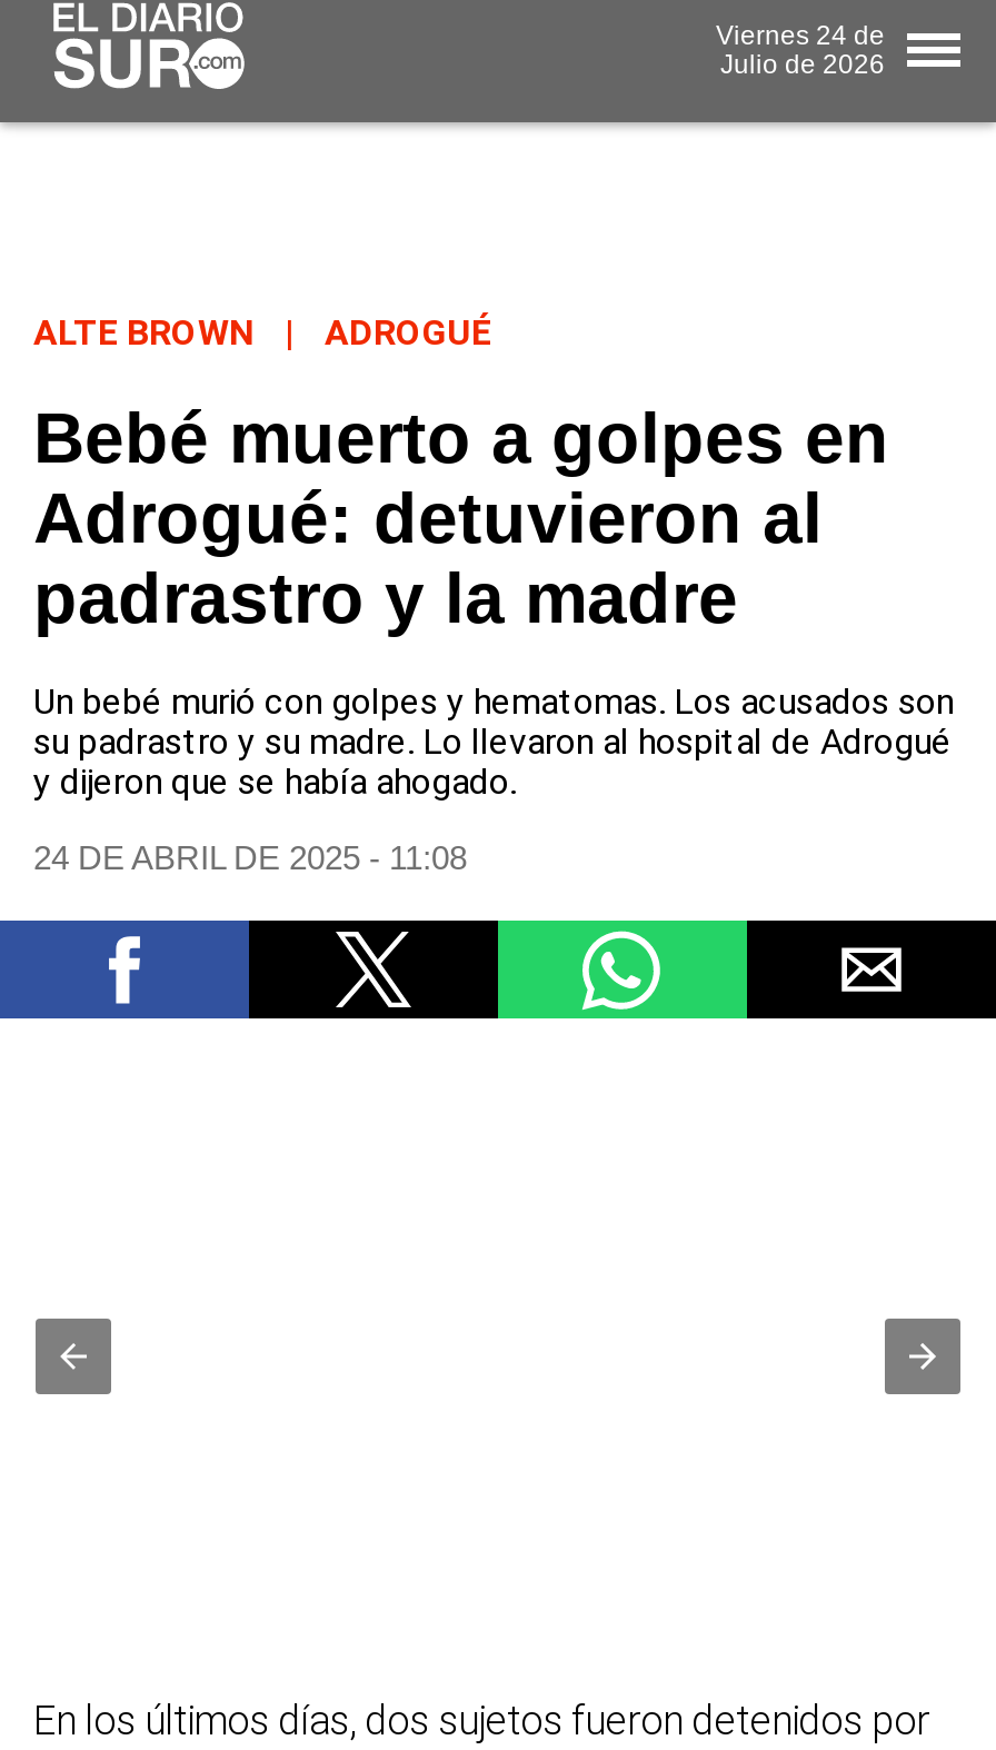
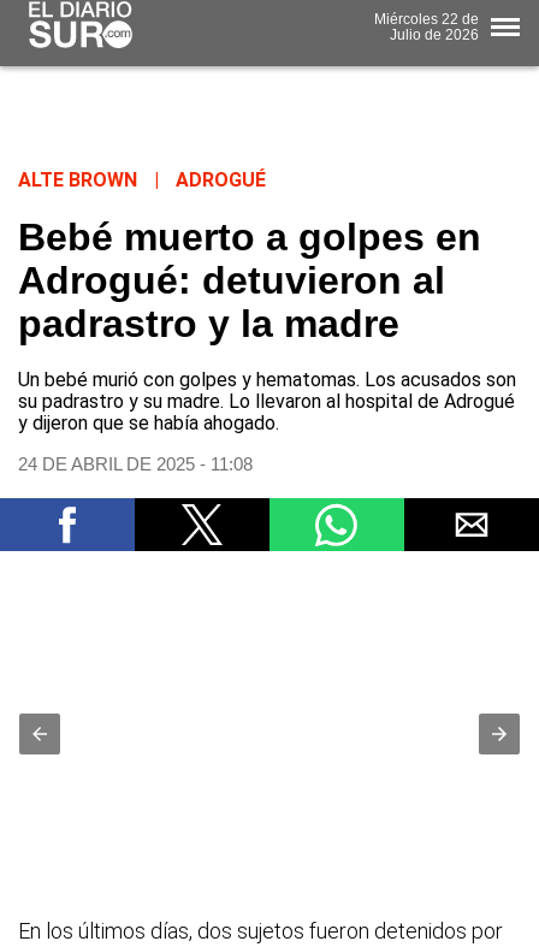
- Viernes 24 de
+ Miércoles 22 de
